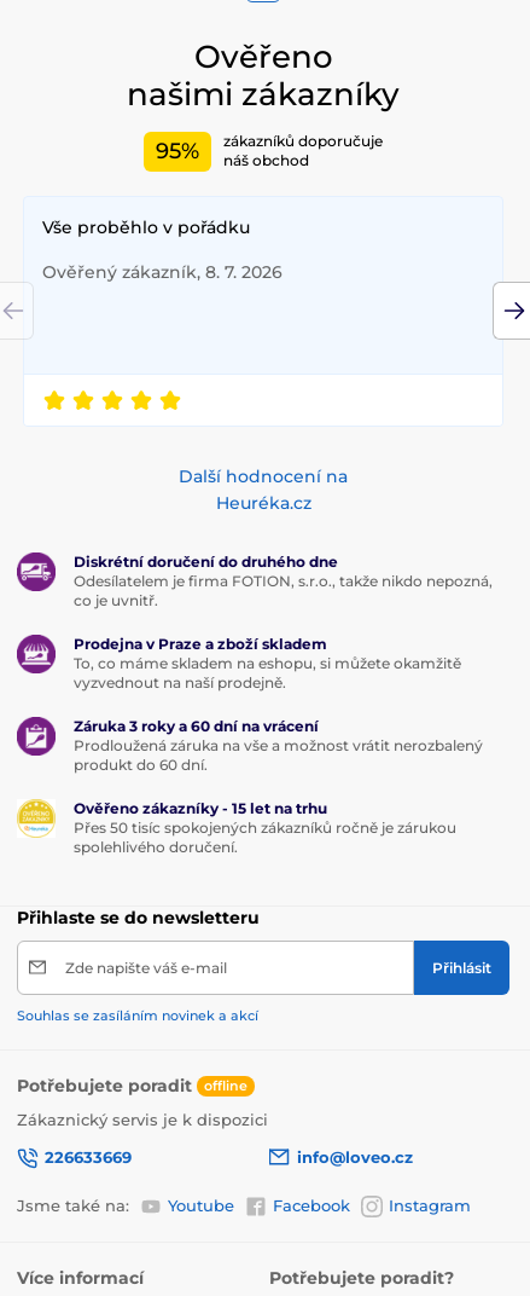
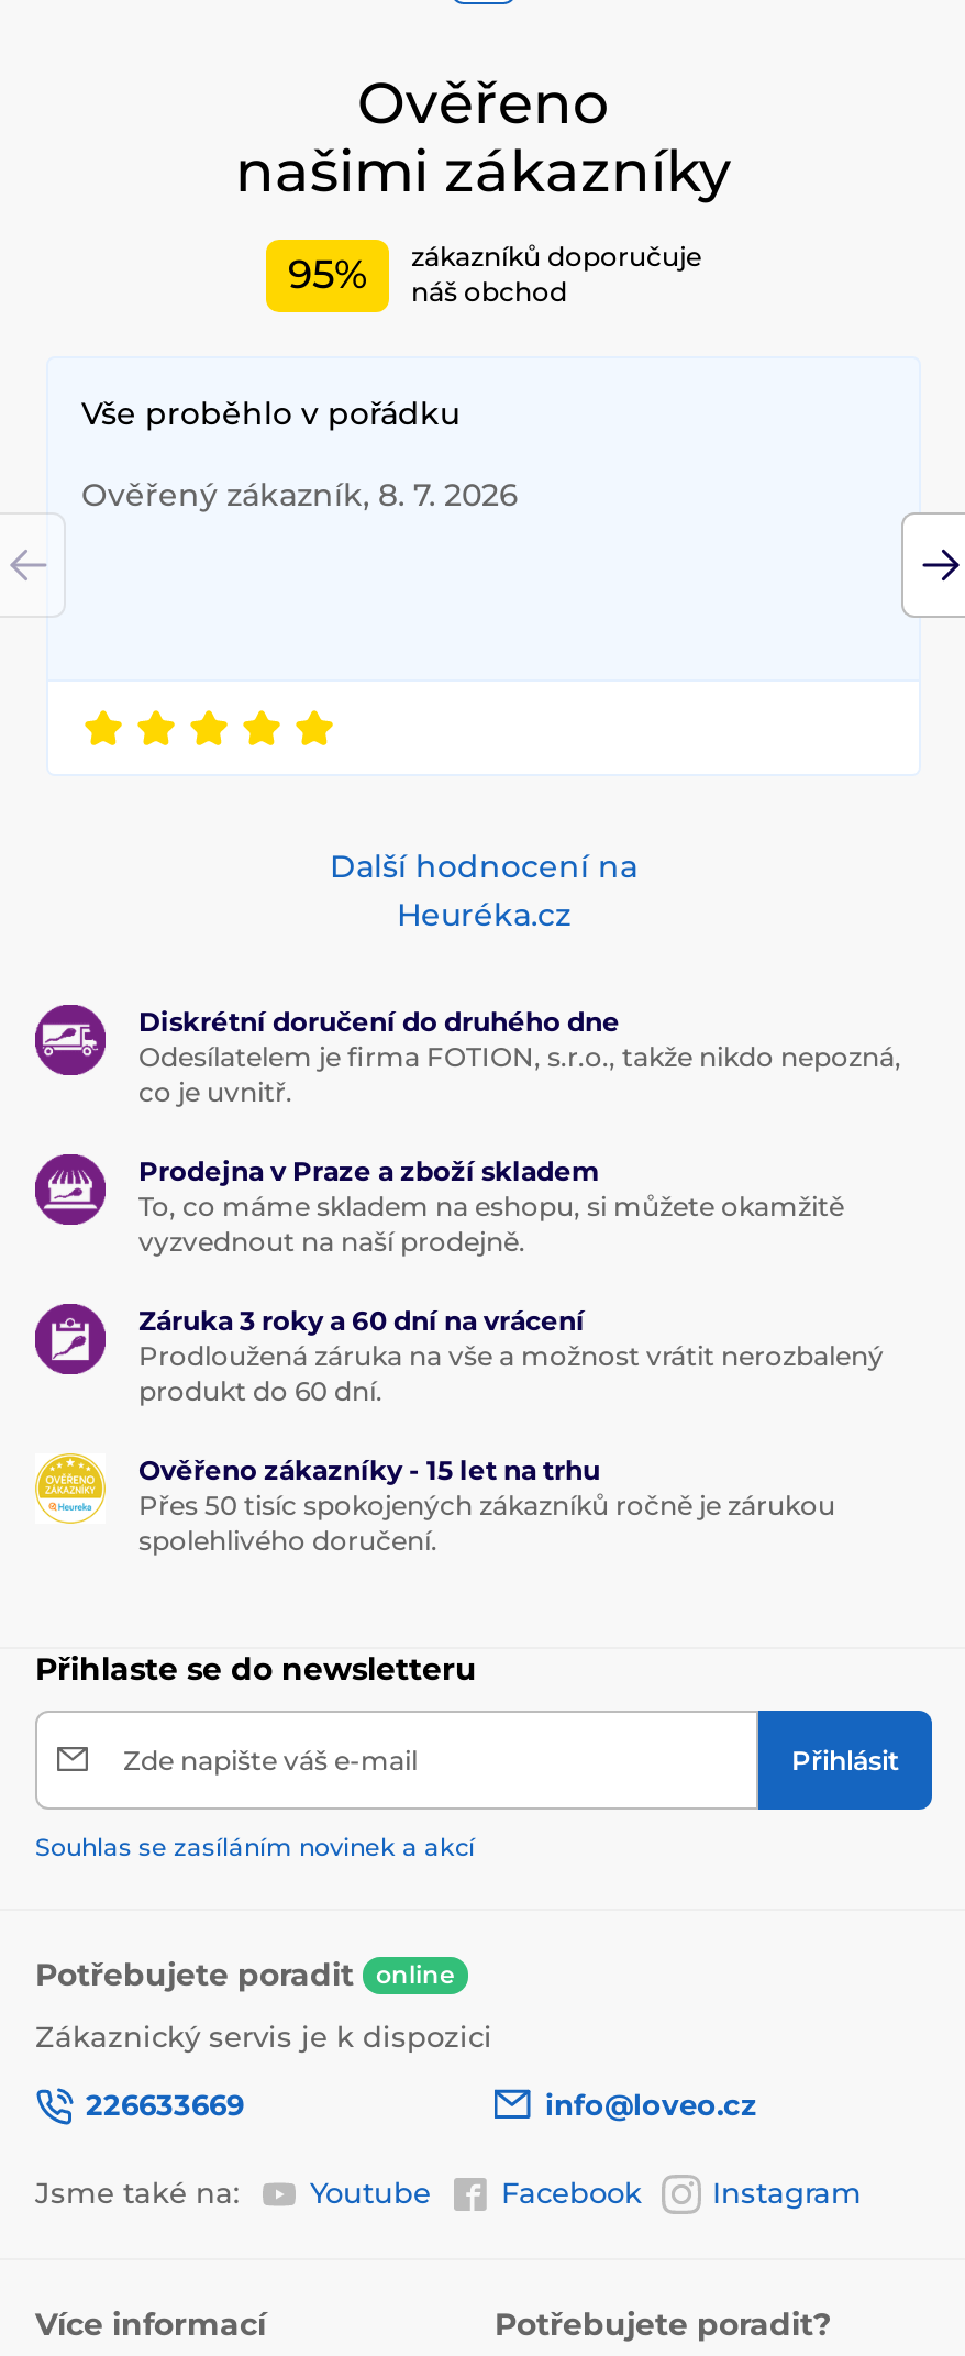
- Potřebujete poradit offline
+ Potřebujete poradit online
